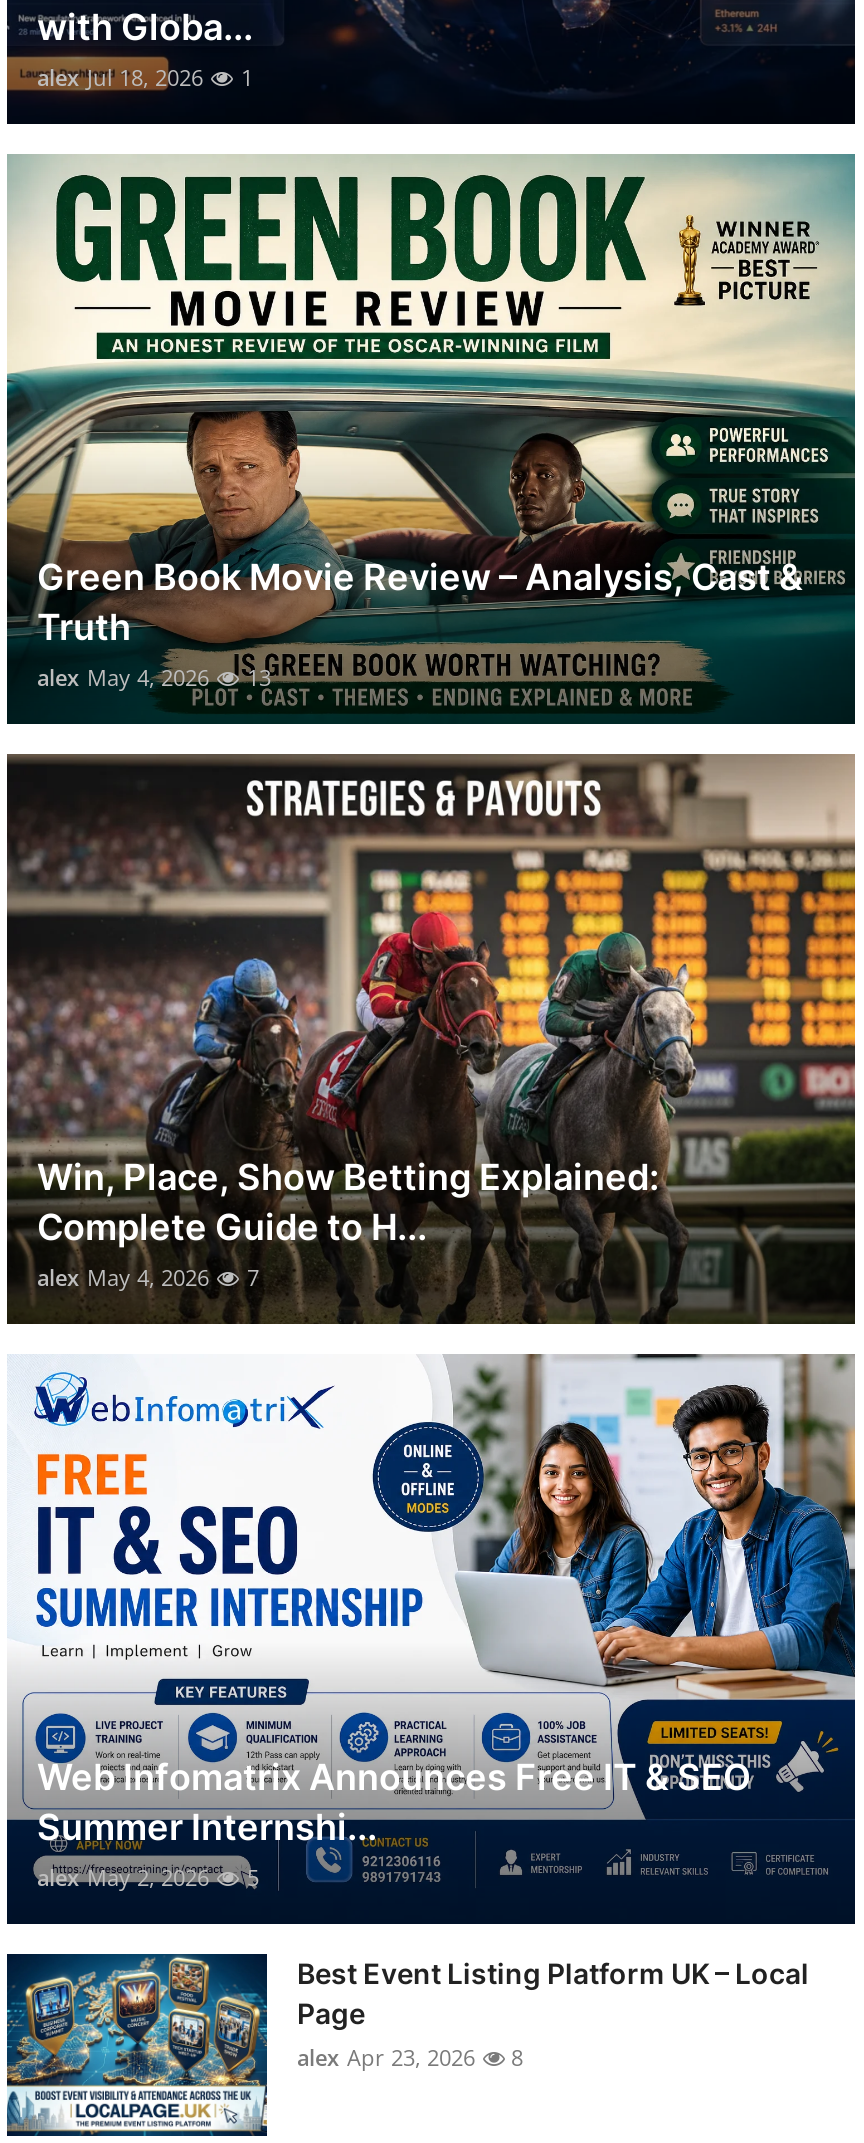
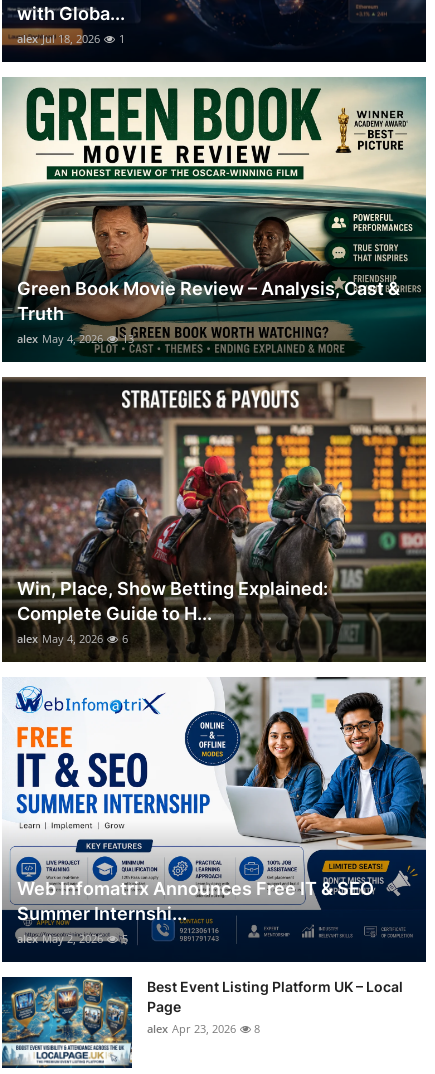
- alex May 4, 2026 7
+ alex May 4, 2026 6
